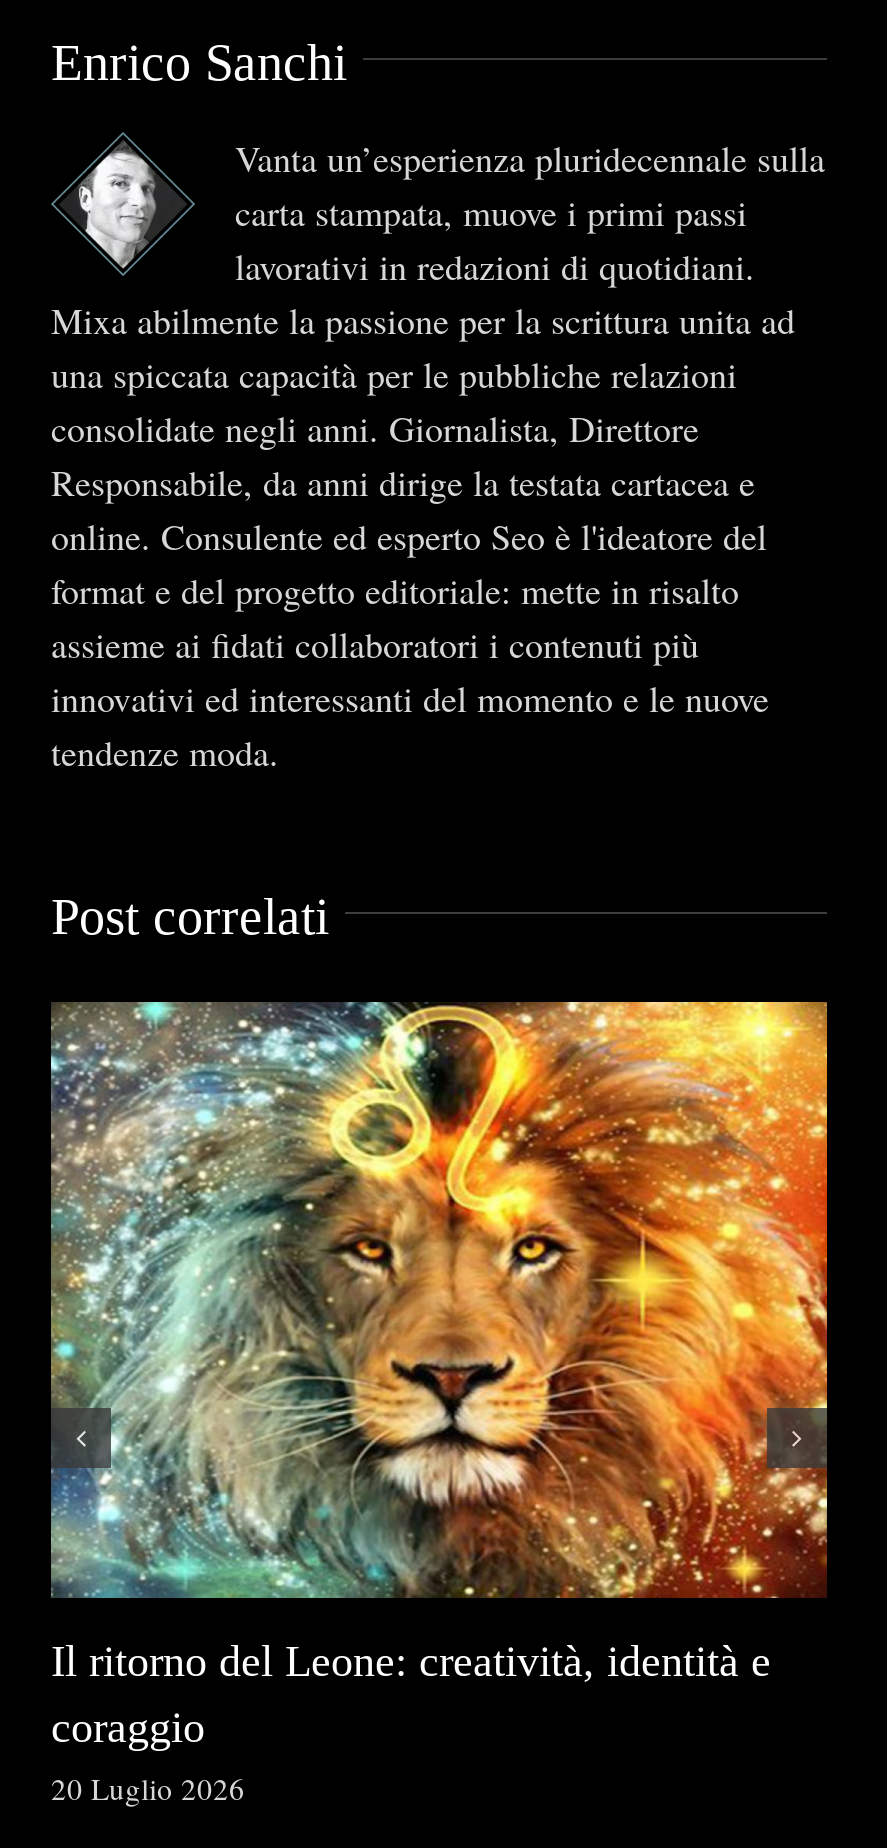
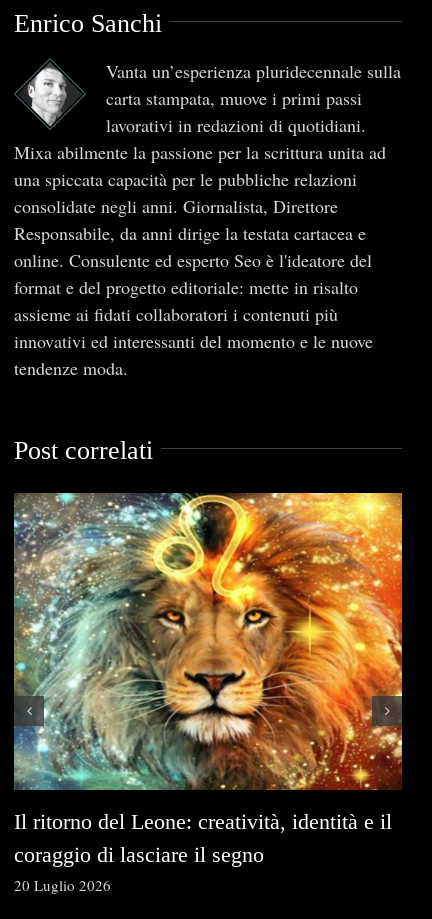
- Il ritorno del Leone: creatività, identità e
- coraggio
+ Il ritorno del Leone: creatività, identità e il
+ coraggio di lasciare il segno
